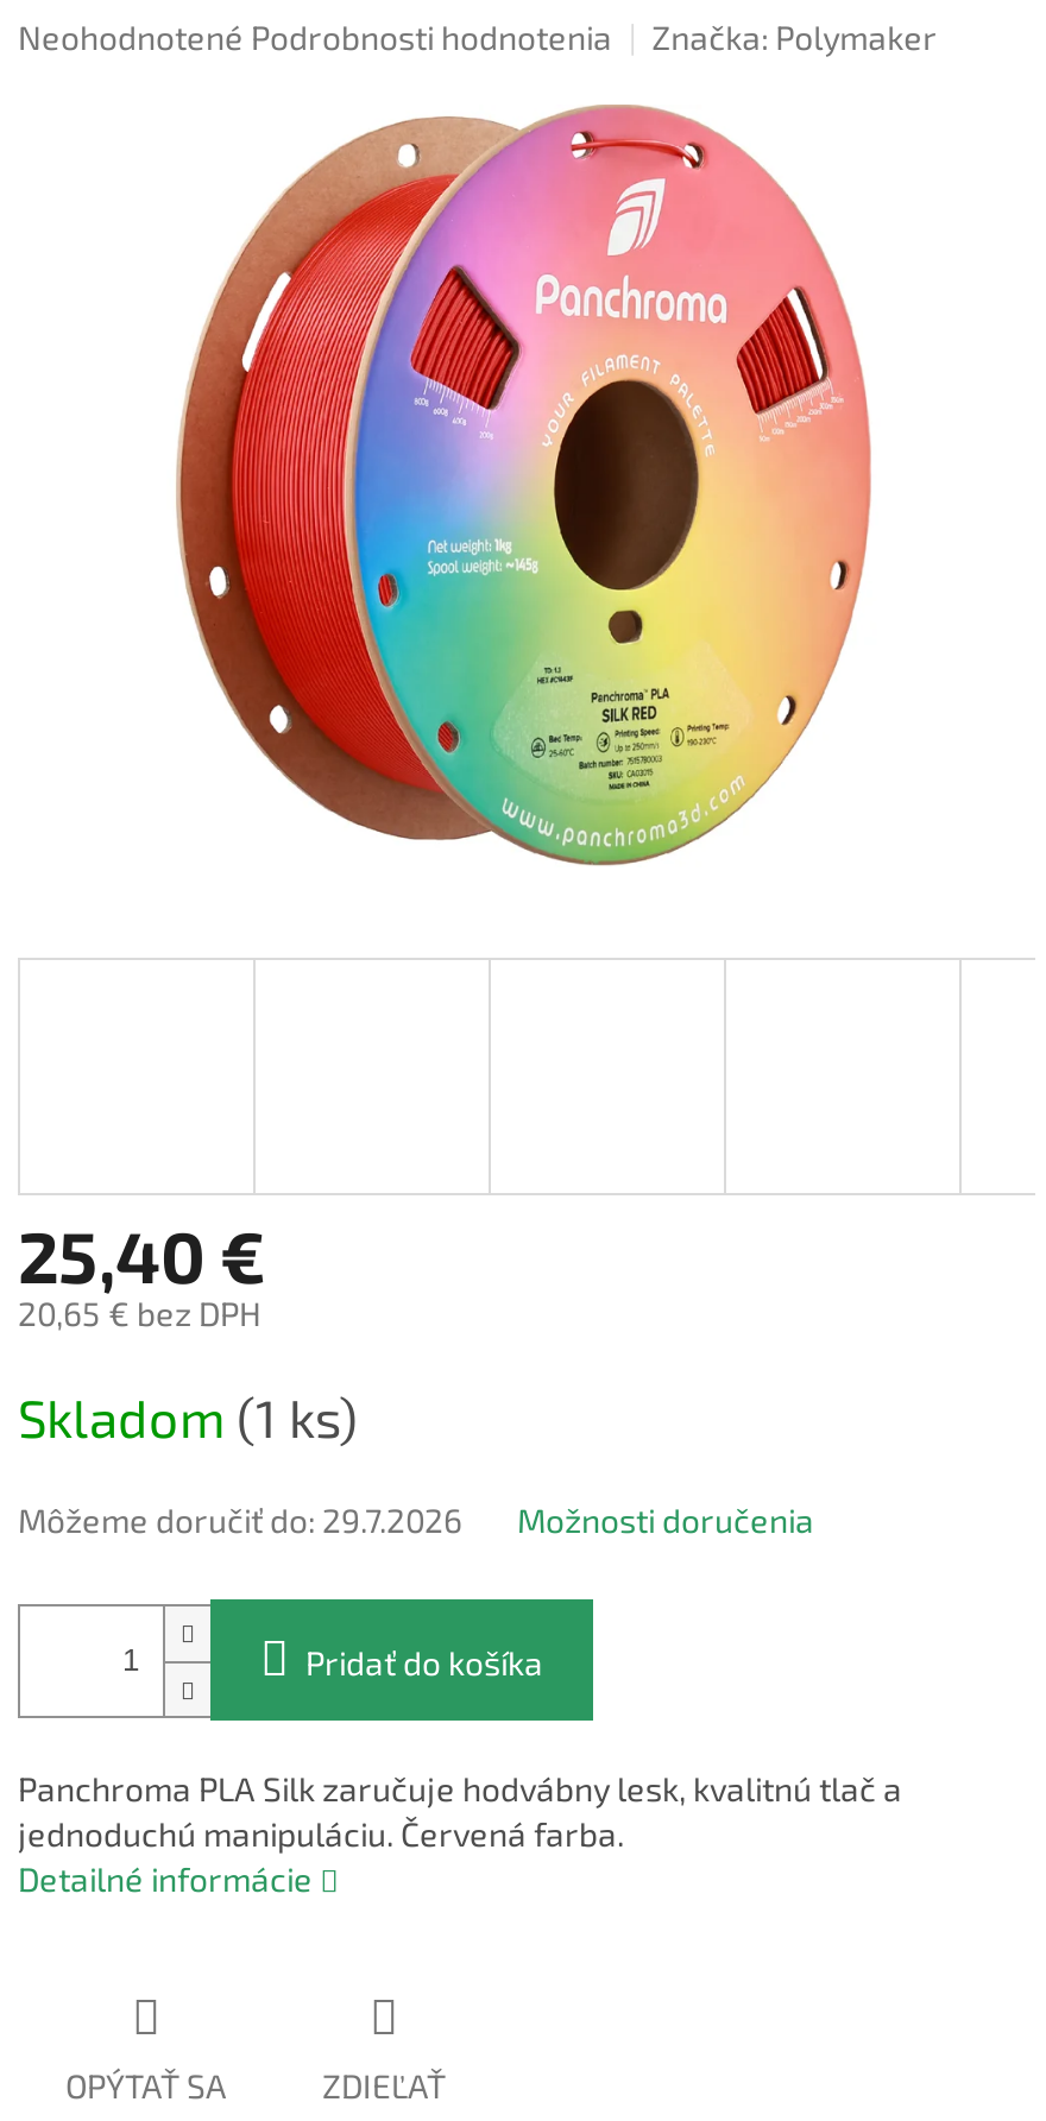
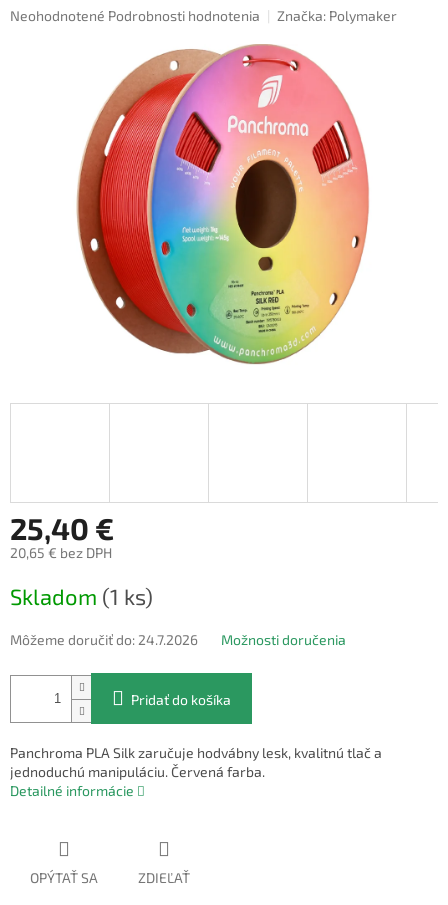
- Môžeme doručiť do: 29.7.2026
+ Môžeme doručiť do: 24.7.2026
